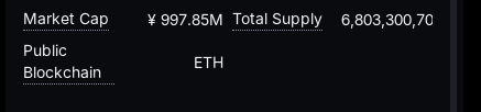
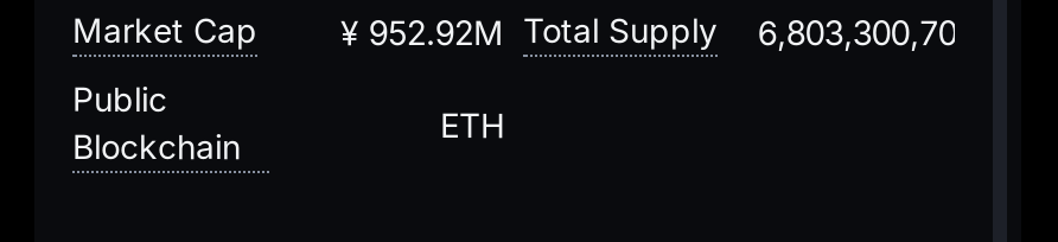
- ¥ 997.85M Total Supply
+ ¥ 952.92M Total Supply
